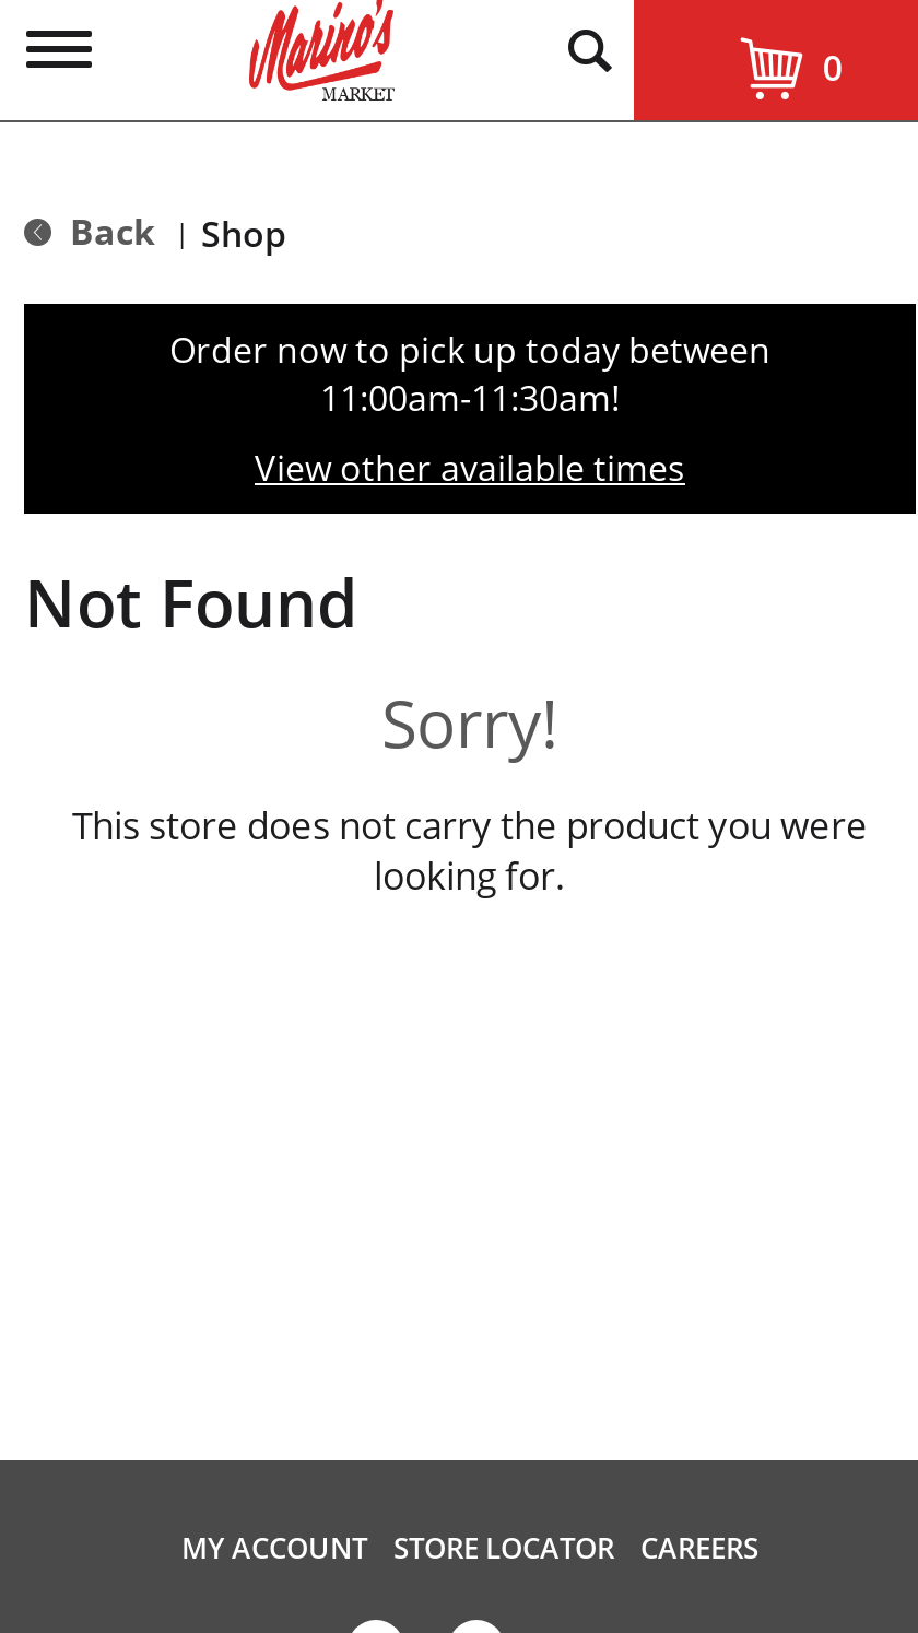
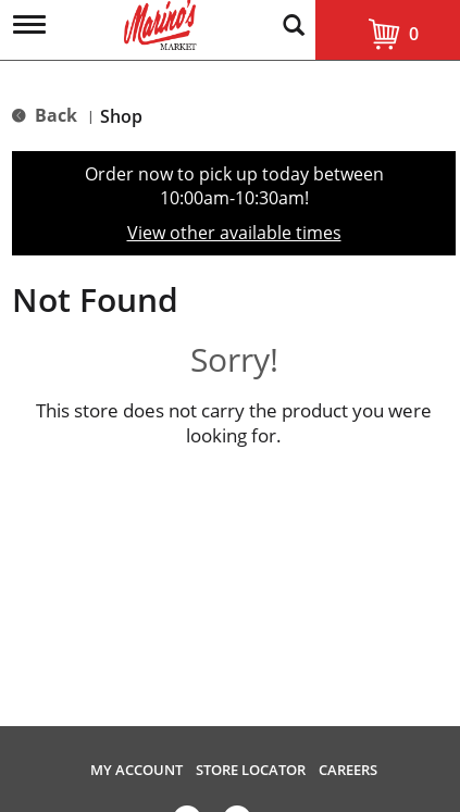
- 11:00am-11:30am!
+ 10:00am-10:30am!
